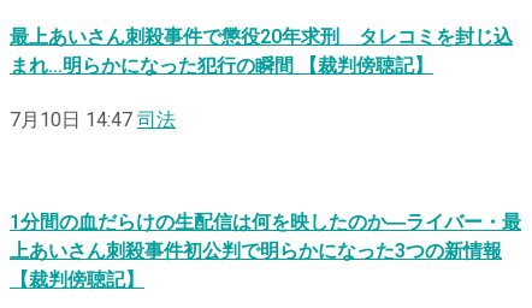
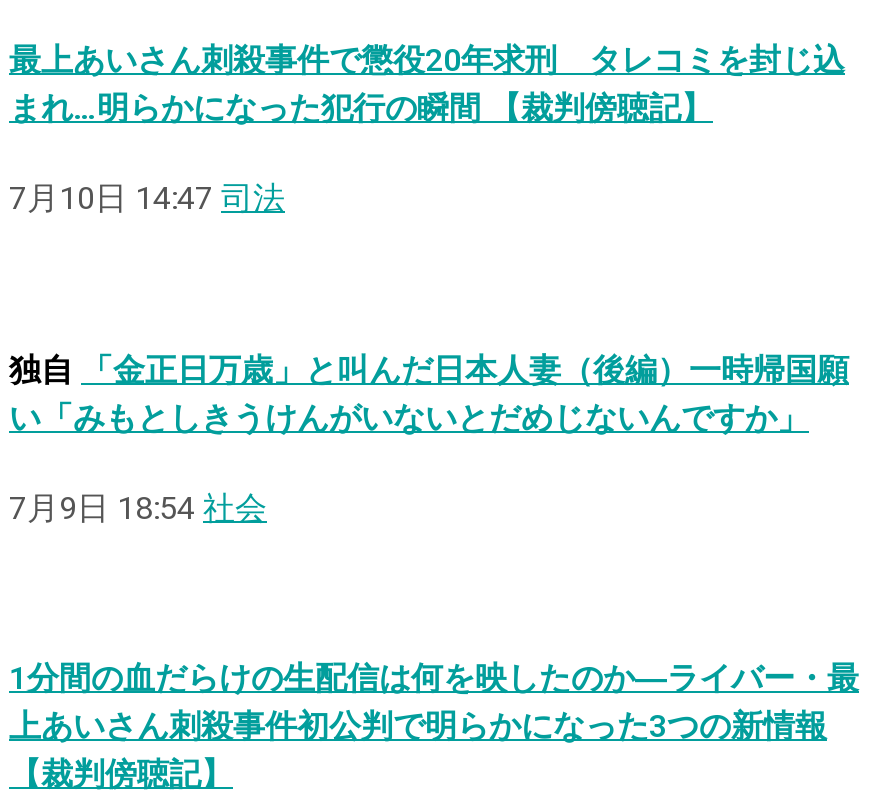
+ 独自 「金正日万歳」と叫んだ日本人妻（後編）一時帰国願
+ い「みもとしきうけんがいないとだめじないんですか」
+ 7月9日 18:54 社会
